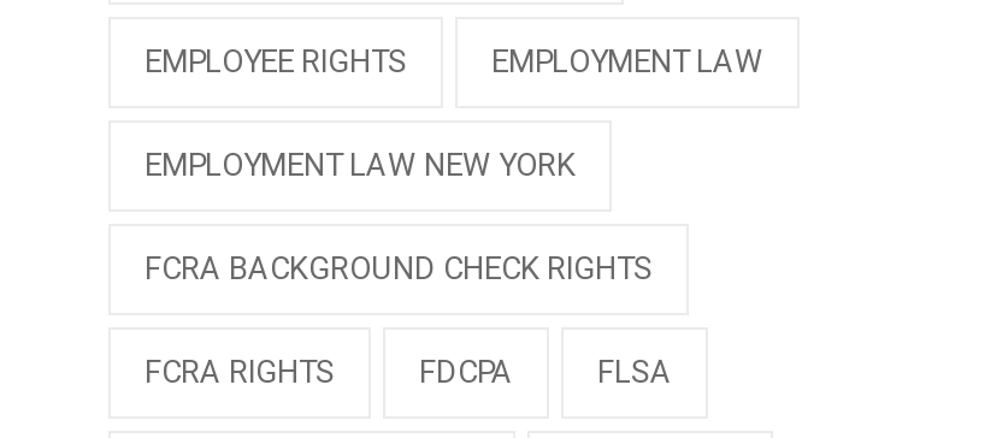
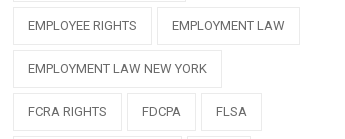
- FCRA BACKGROUND CHECK RIGHTS
